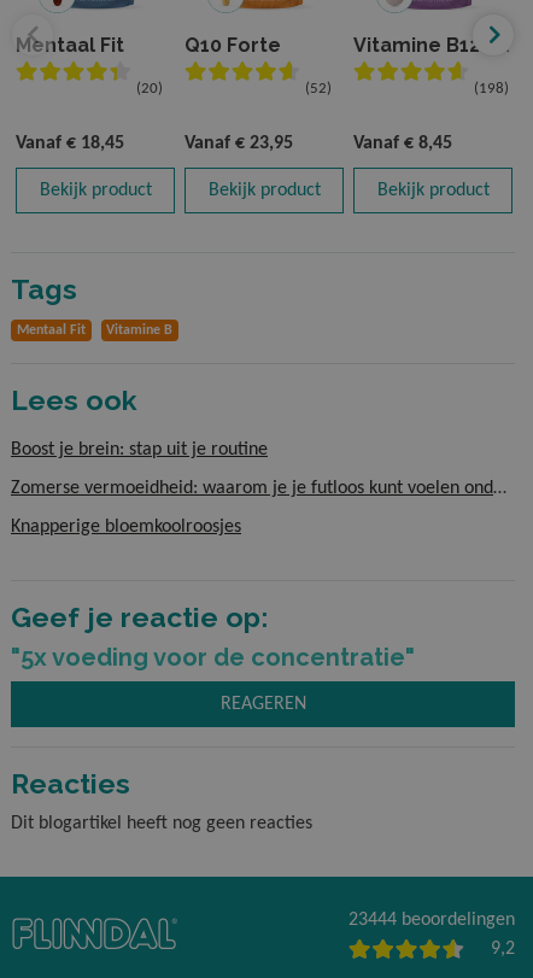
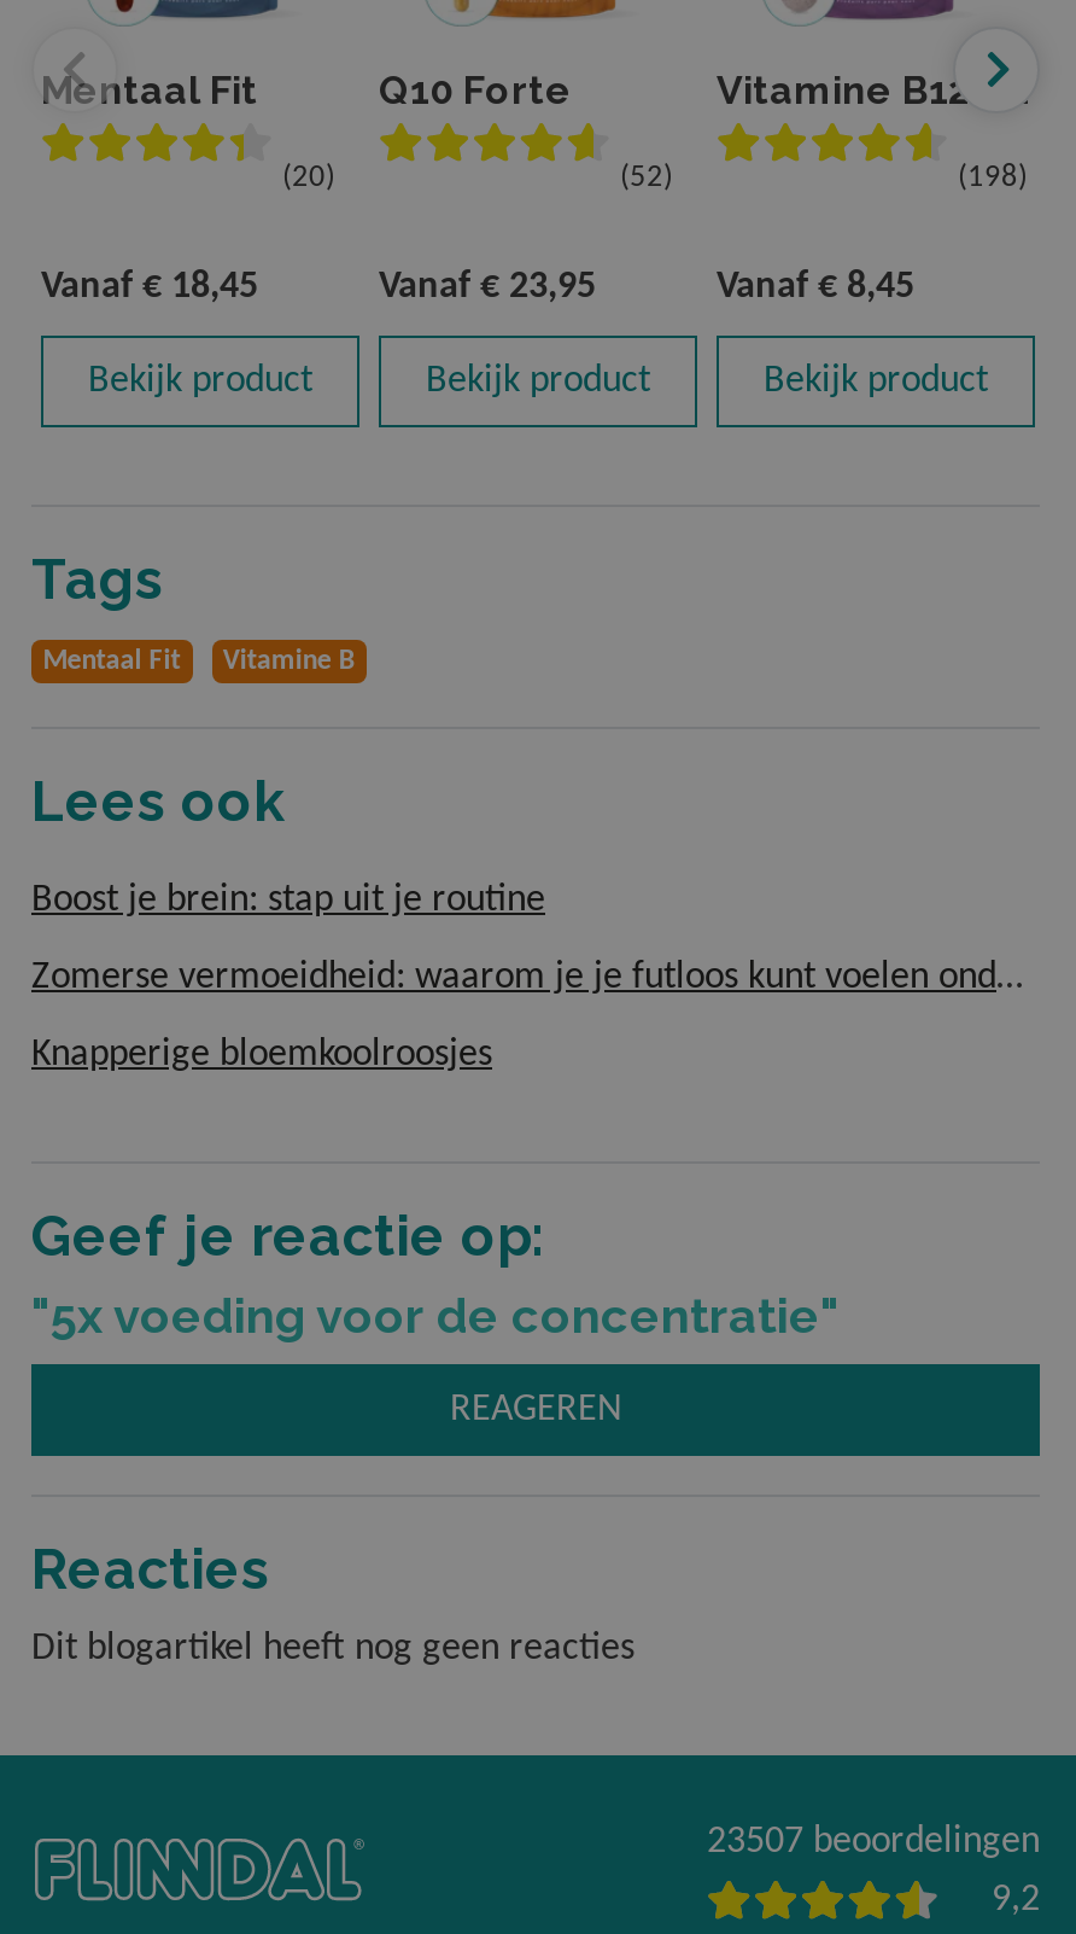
- 23444 beoordelingen
+ 23507 beoordelingen
